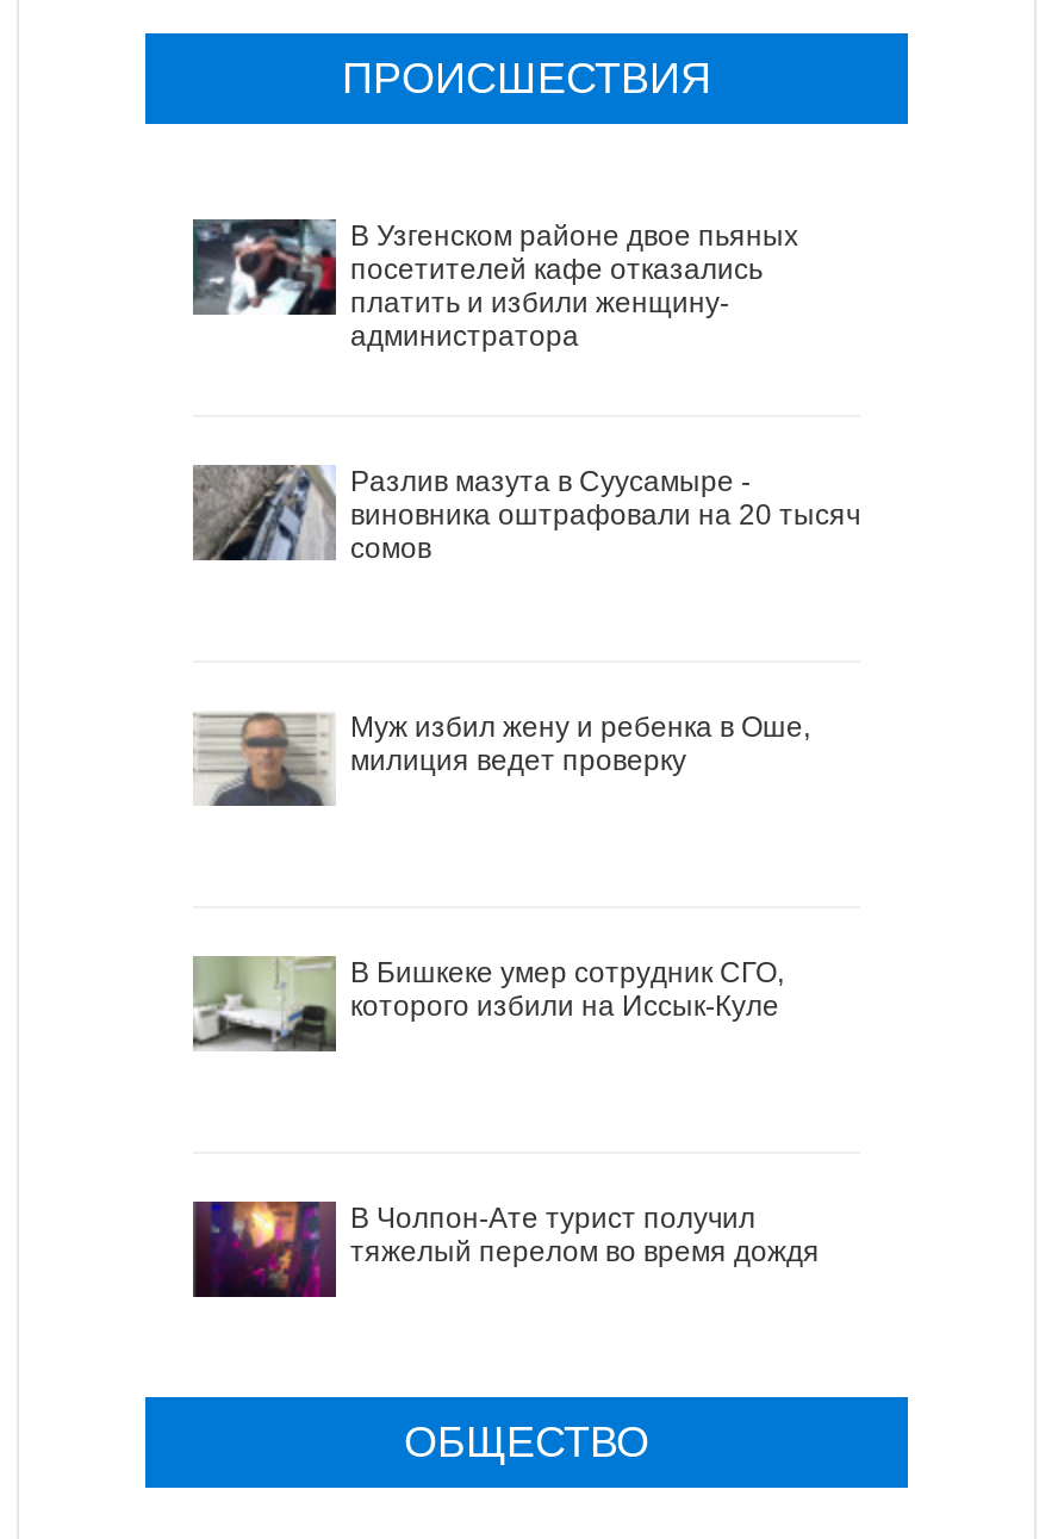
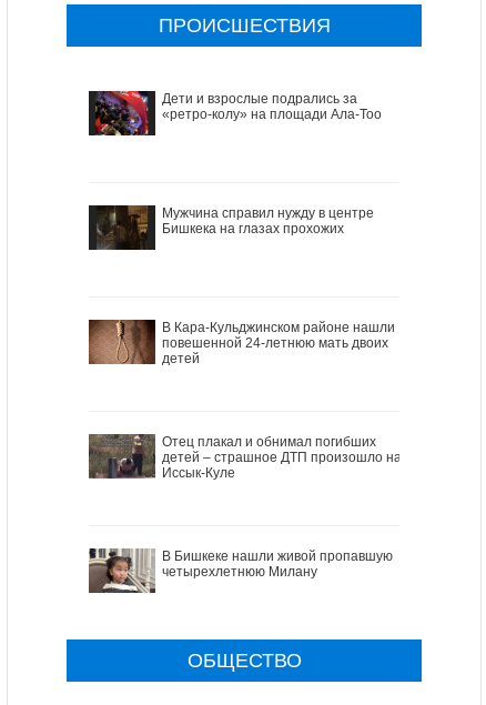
- [image]
- В Узгенском районе двое пьяных
- посетителей кафе отказались
- платить и избили женщину-
- администратора
+ [image]
+ Дети и взрослые подрались за
+ «ретро-колу» на площади Ала-Тоо

- [image]
- Разлив мазута в Суусамыре -
- виновника оштрафовали на 20 тысяч
- сомов
+ [image]
+ Мужчина справил нужду в центре
+ Бишкека на глазах прохожих

- [image]
- Муж избил жену и ребенка в Оше,
- милиция ведет проверку
+ [image]
+ В Кара-Кульджинском районе нашли
+ повешенной 24-летнюю мать двоих
+ детей

- [image]
- В Бишкеке умер сотрудник СГО,
- которого избили на Иссык-Куле
+ [image]
+ Отец плакал и обнимал погибших
+ детей – страшное ДТП произошло на
+ Иссык-Куле

- [image]
- В Чолпон-Ате турист получил
- тяжелый перелом во время дождя
+ [image]
+ В Бишкеке нашли живой пропавшую
+ четырехлетнюю Милану
